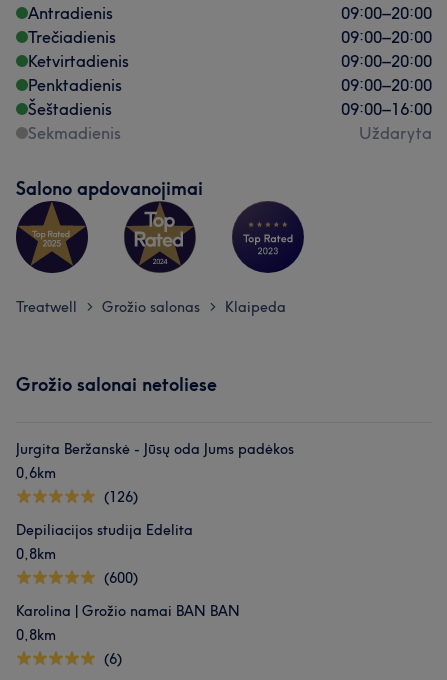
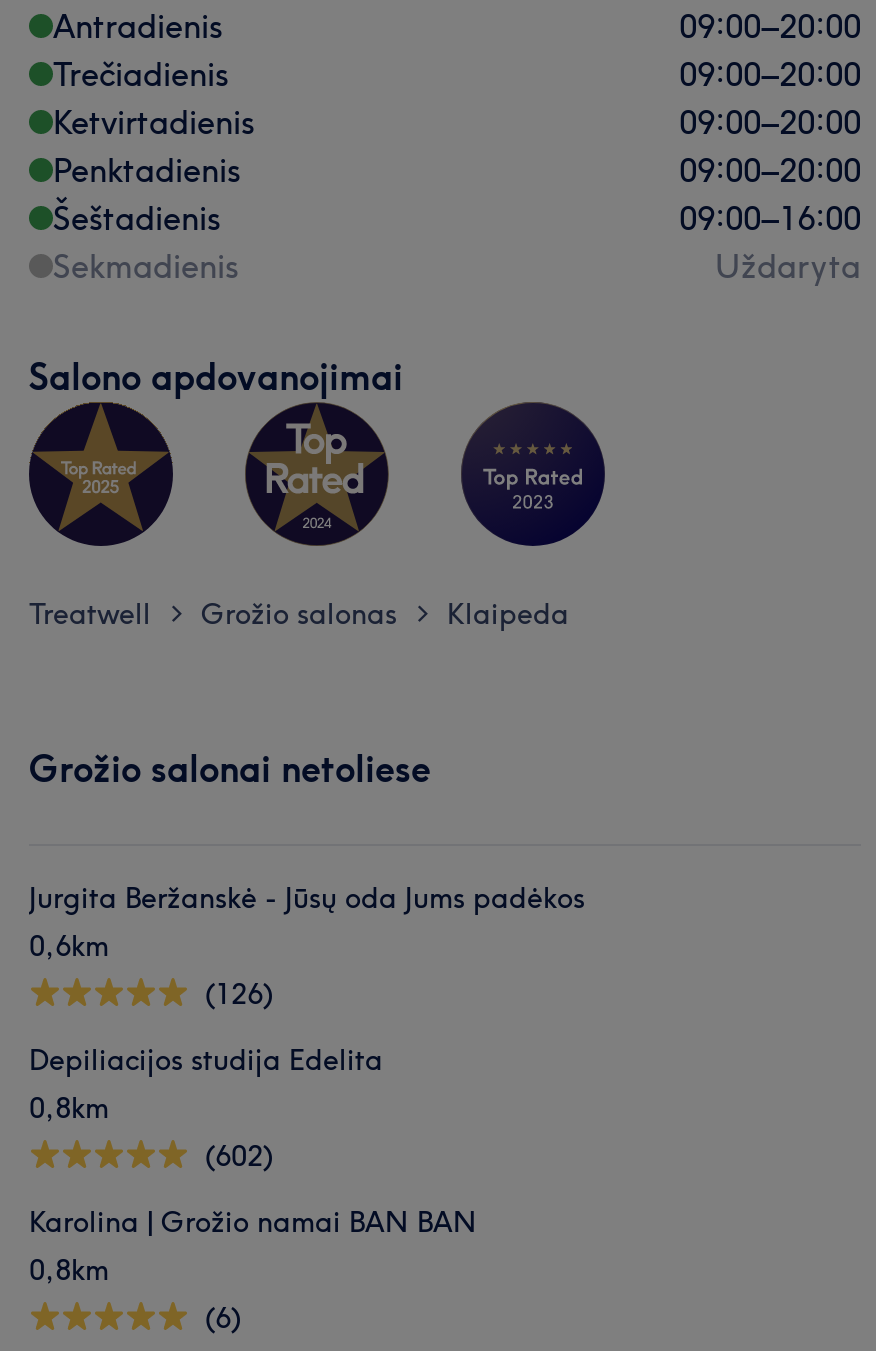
- (600)
+ (602)
